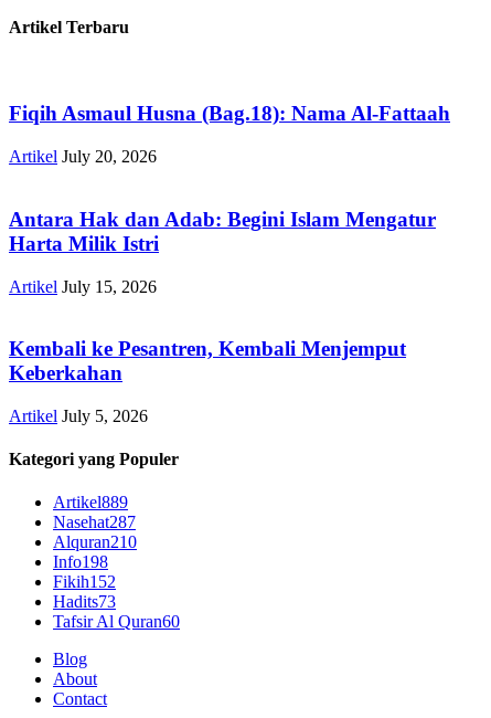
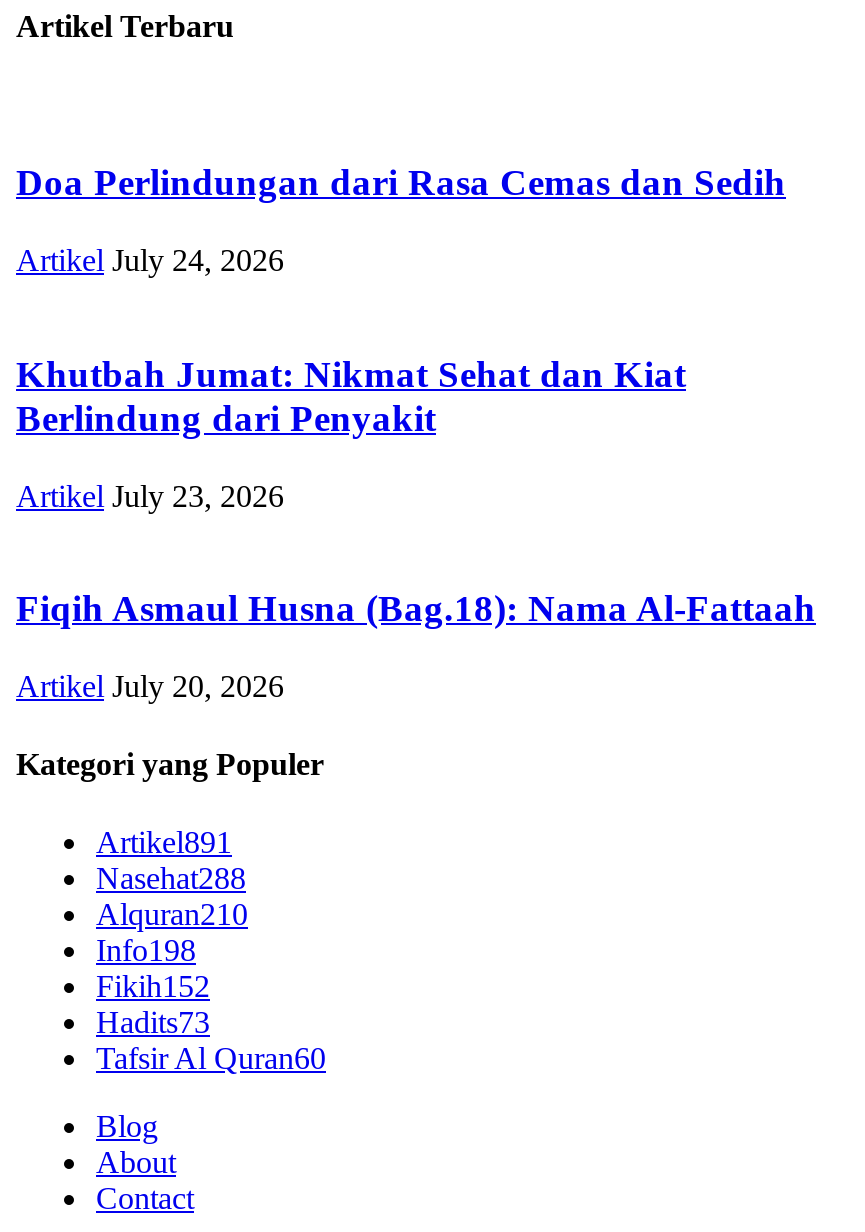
+ Doa Perlindungan dari Rasa Cemas dan Sedih
+ Artikel July 24, 2026
+ Khutbah Jumat: Nikmat Sehat dan Kiat
+ Berlindung dari Penyakit
+ Artikel July 23, 2026

moved down: Fiqih Asmaul Husna (Bag.18): Nama Al-Fattaah | Artikel July 20, 2026

- Antara Hak dan Adab: Begini Islam Mengatur
- Harta Milik Istri
- Artikel July 15, 2026
- Kembali ke Pesantren, Kembali Menjemput
- Keberkahan
- Artikel July 5, 2026

- Artikel889
+ Artikel891

- Nasehat287
+ Nasehat288
